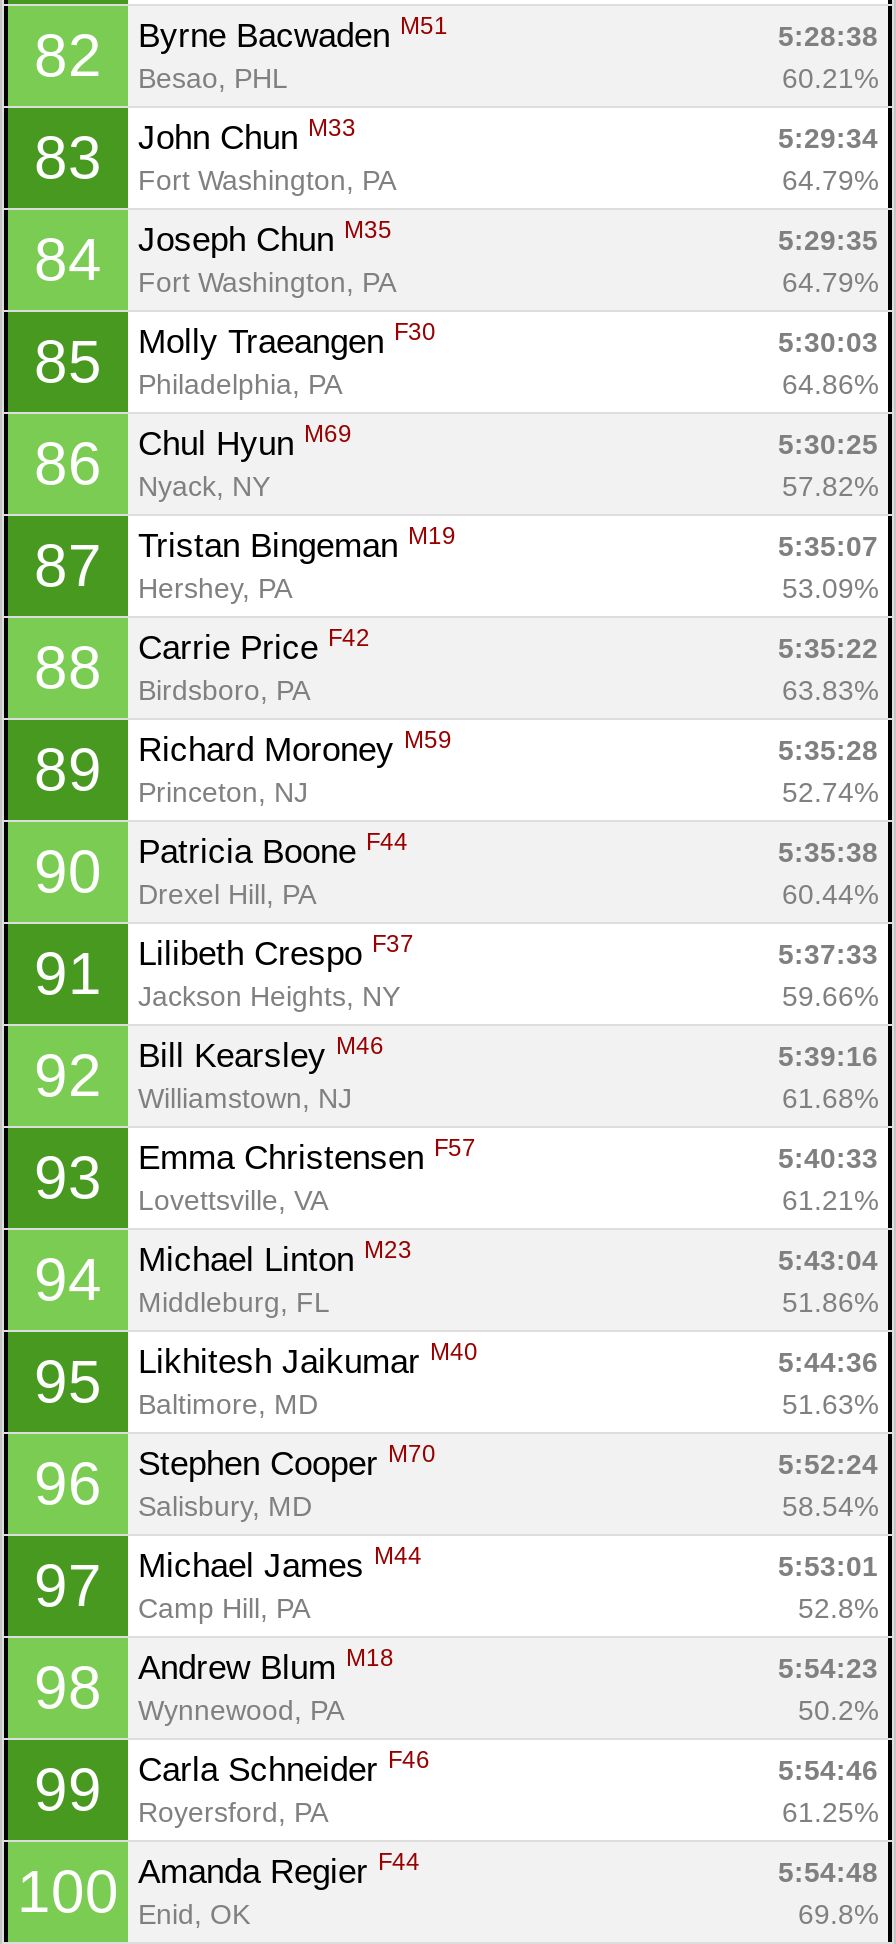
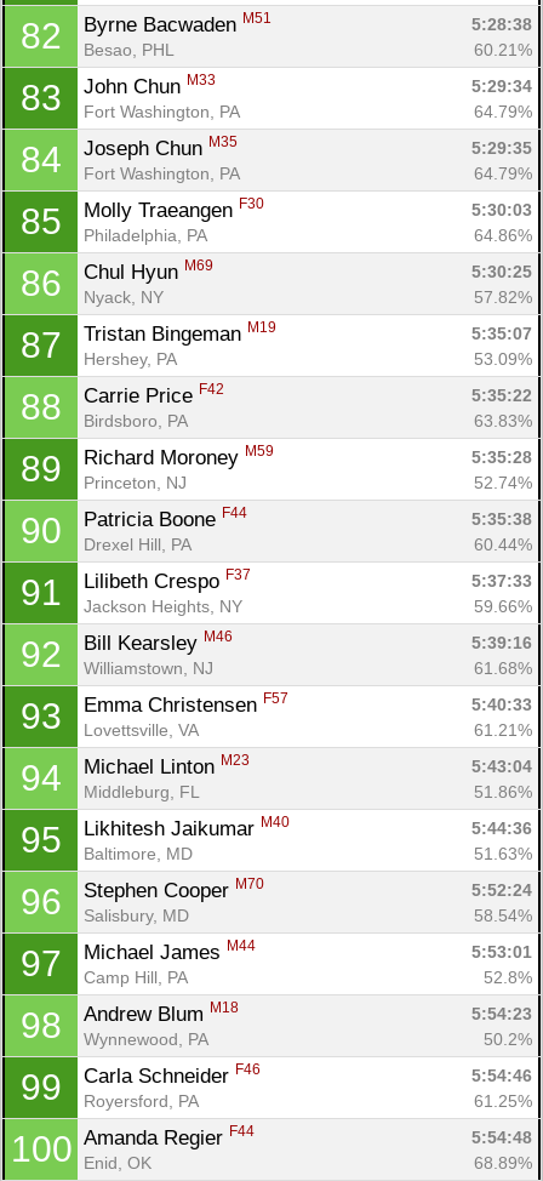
- 69.8%
+ 68.89%
